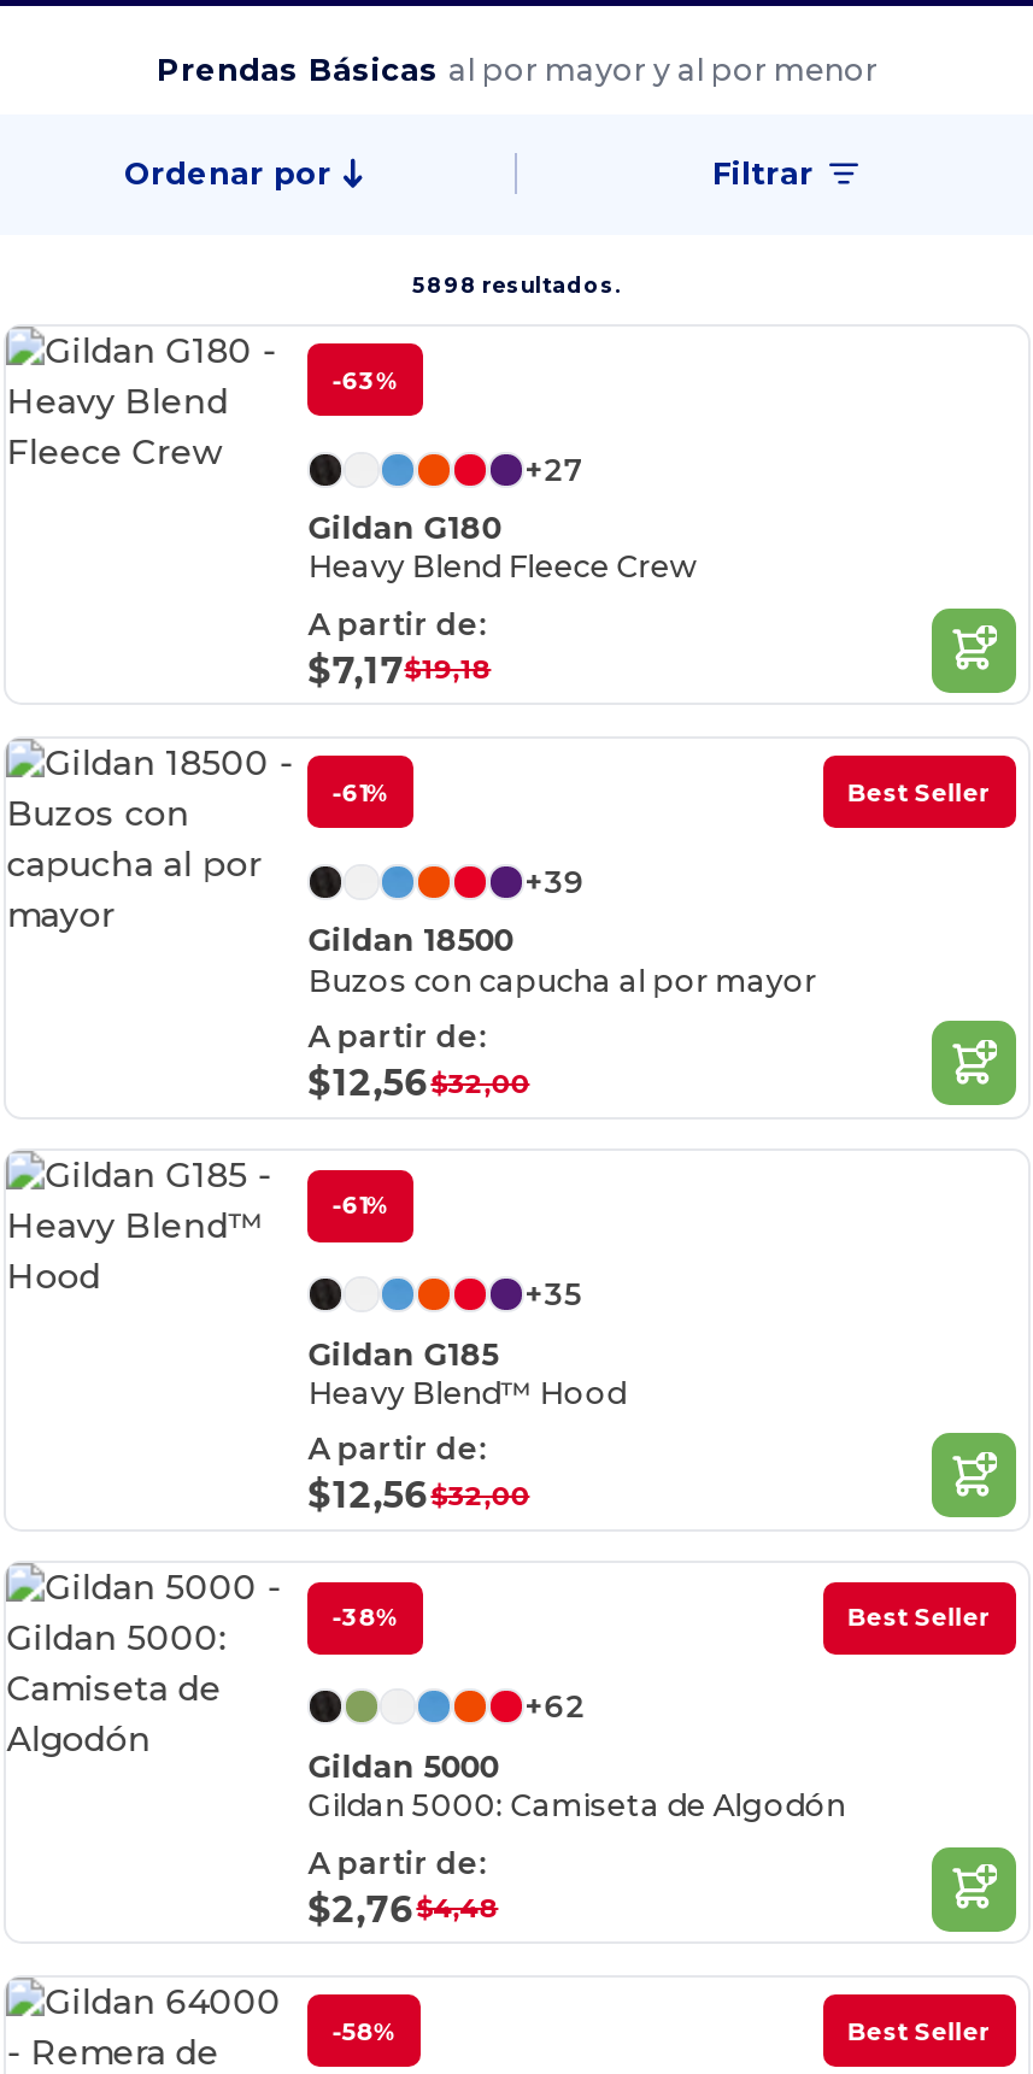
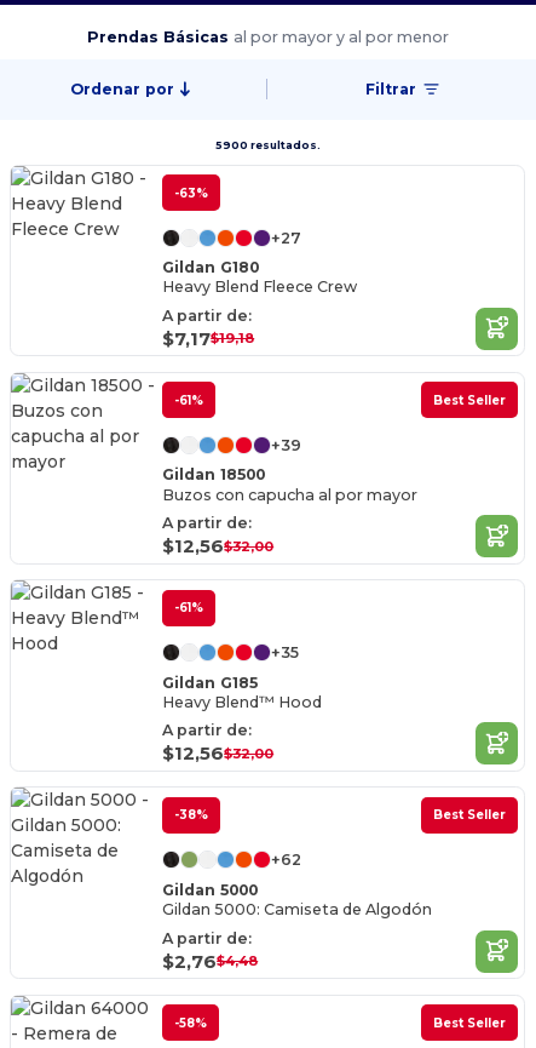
- 5898 resultados.
+ 5900 resultados.
